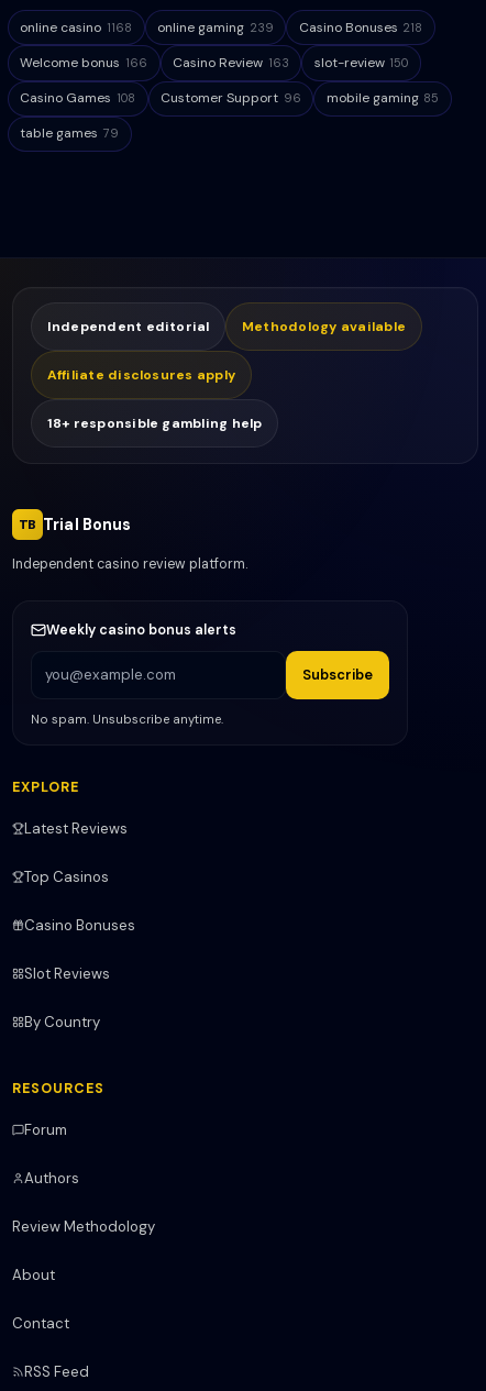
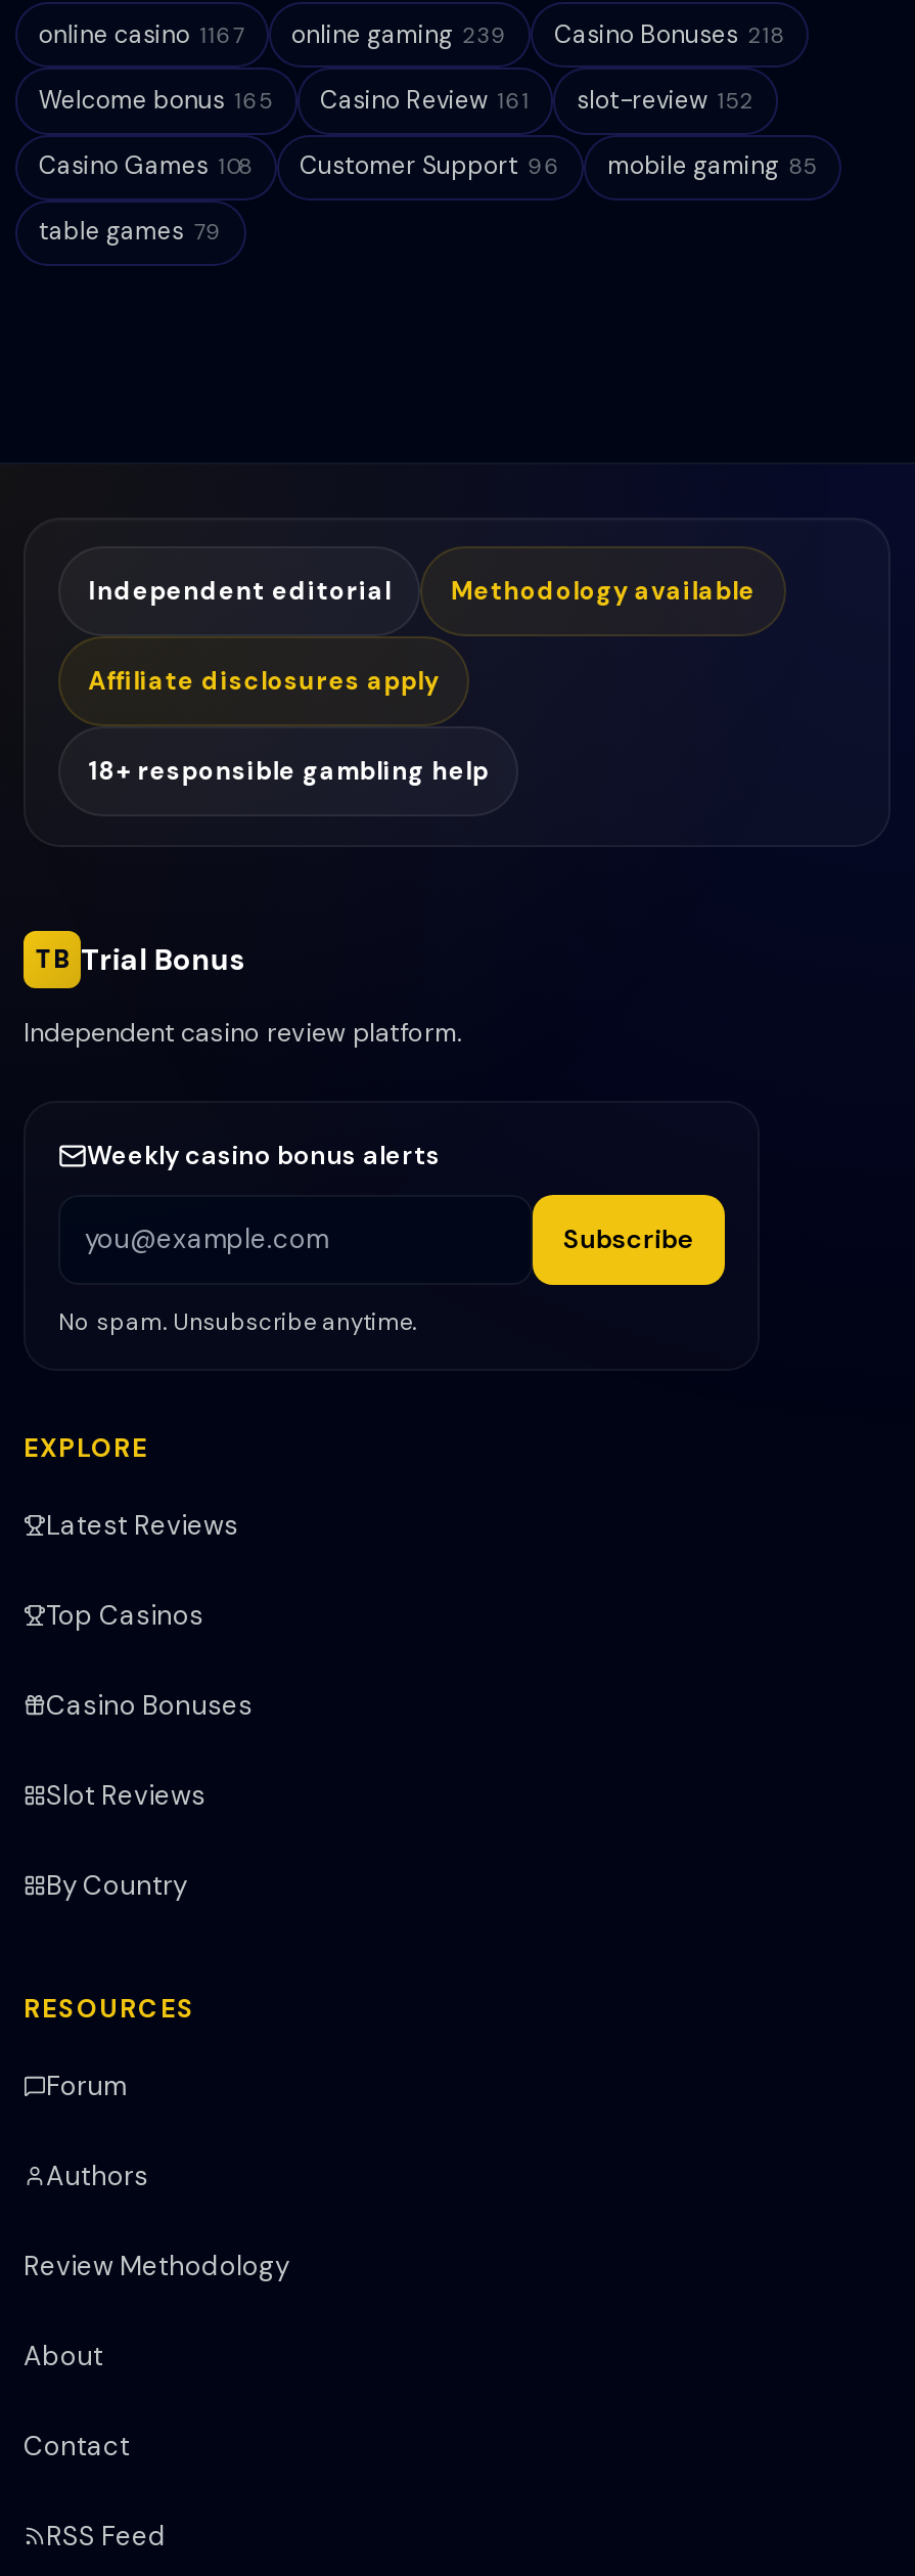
- online casino 1168
+ online casino 1167

- Welcome bonus 166
+ Welcome bonus 165

- Casino Review 163
+ Casino Review 161

- slot-review 150
+ slot-review 152
